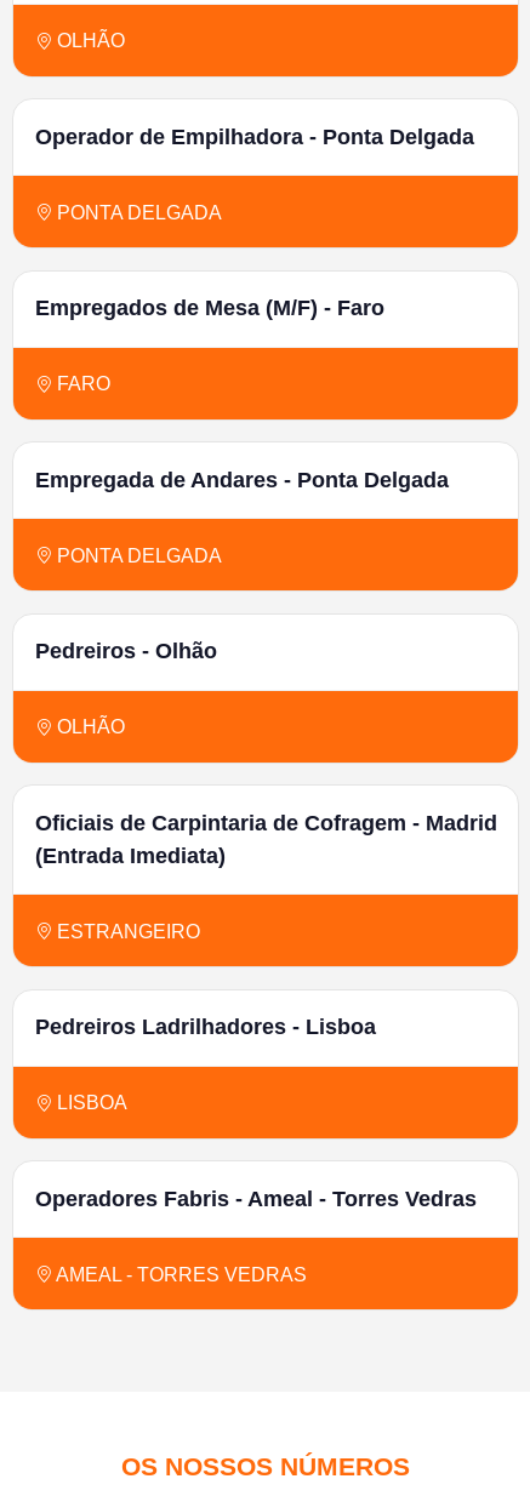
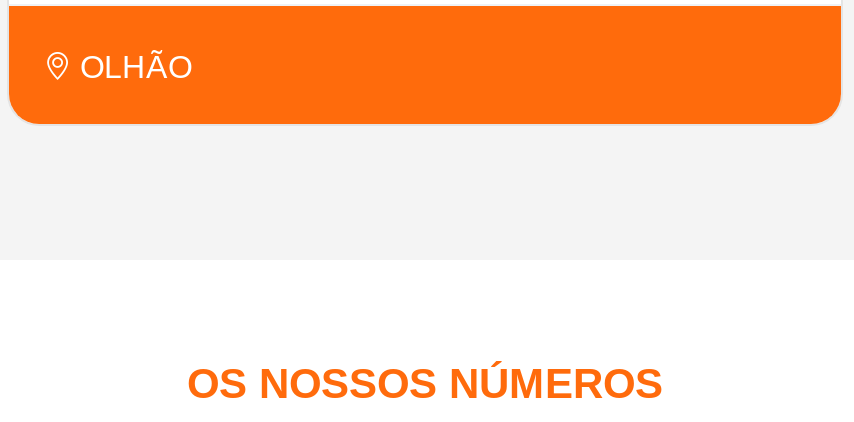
- Operador de Empilhadora - Ponta Delgada
- PONTA DELGADA

- Empregados de Mesa (M/F) - Faro
- FARO

- Empregada de Andares - Ponta Delgada
- PONTA DELGADA

- Pedreiros - Olhão
- OLHÃO

- Oficiais de Carpintaria de Cofragem - Madrid
- (Entrada Imediata)
- ESTRANGEIRO

- Pedreiros Ladrilhadores - Lisboa
- LISBOA

- Operadores Fabris - Ameal - Torres Vedras
- AMEAL - TORRES VEDRAS
